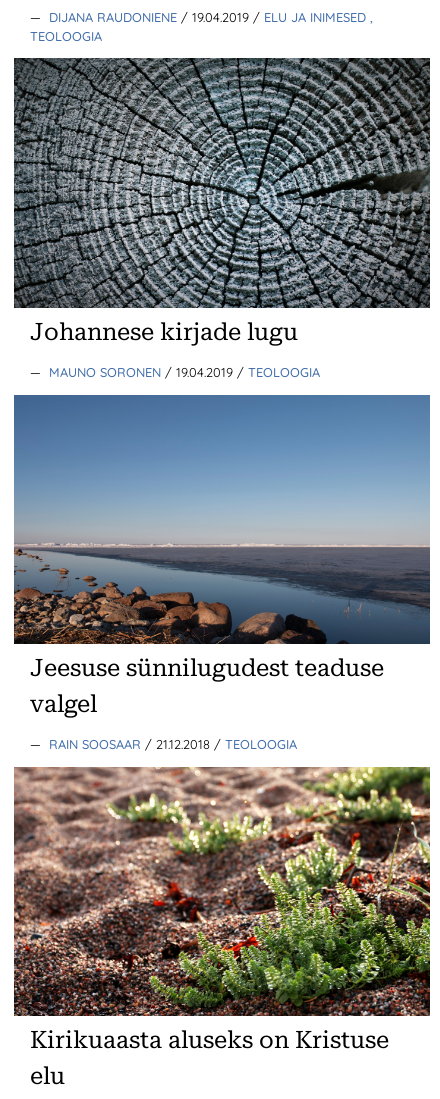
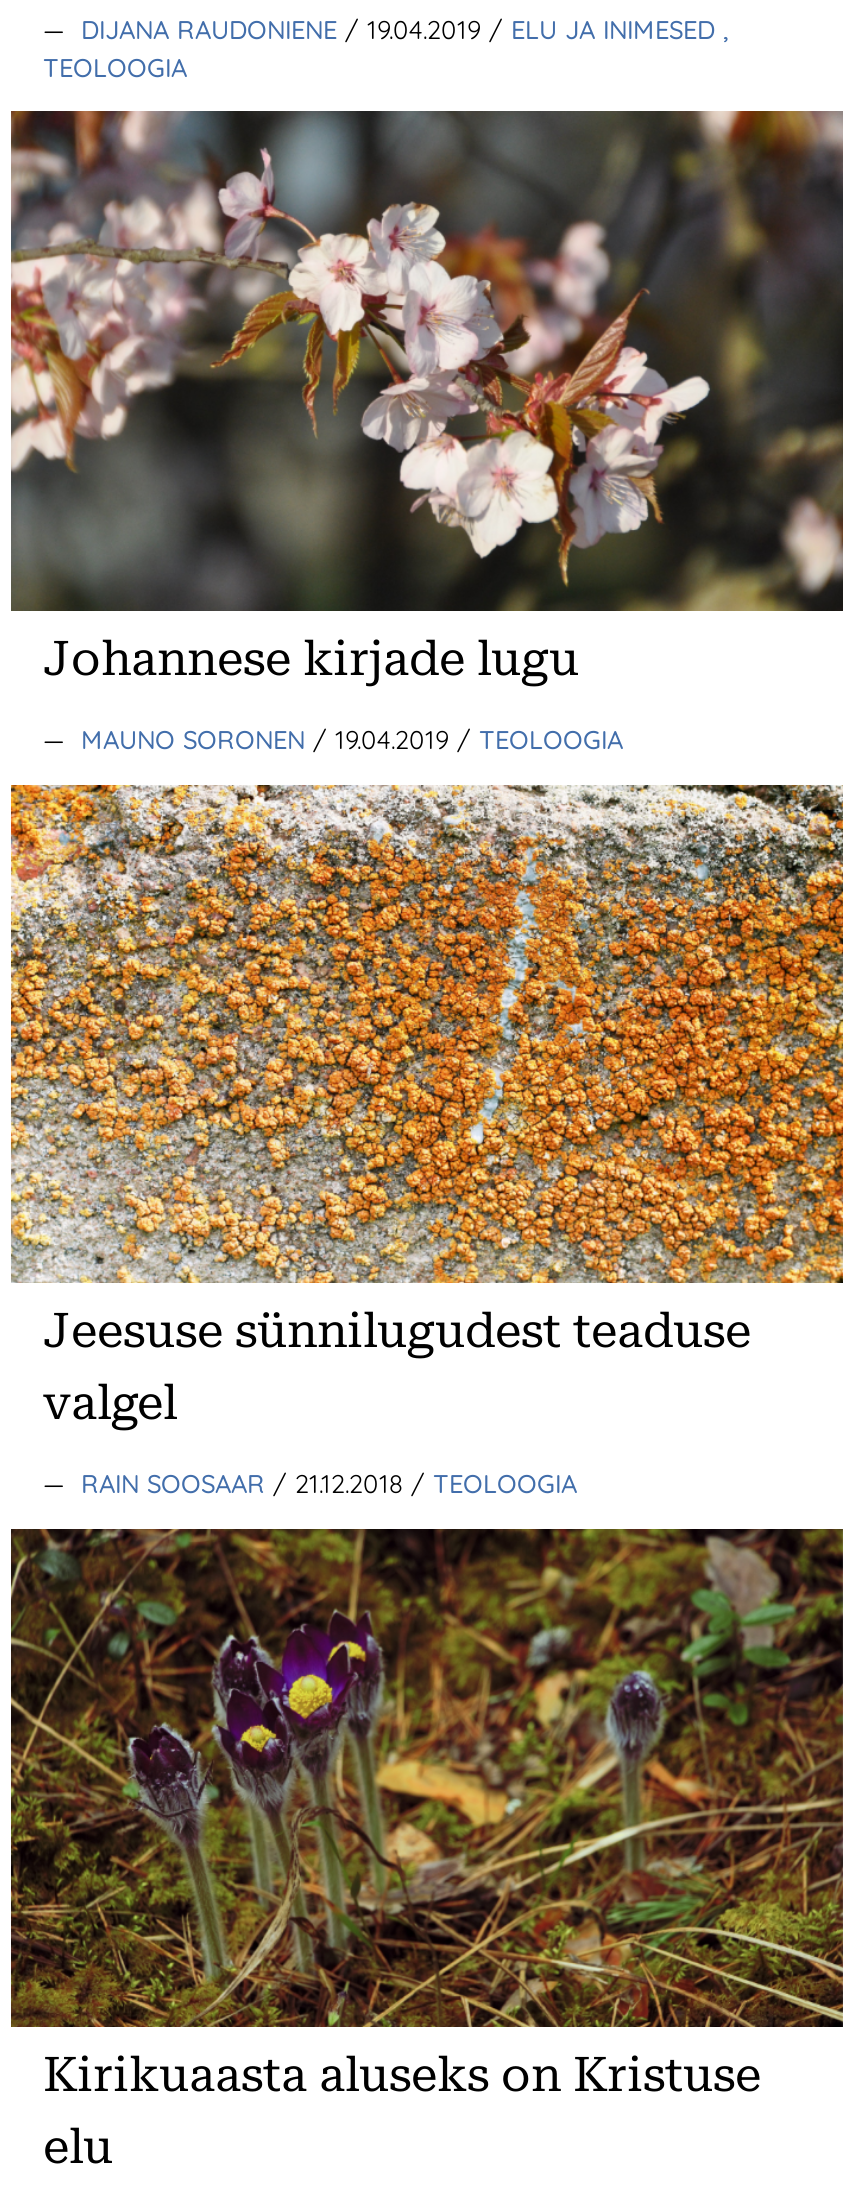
- [image]
+ [image]

- [image]
+ [image]

- [image]
+ [image]
